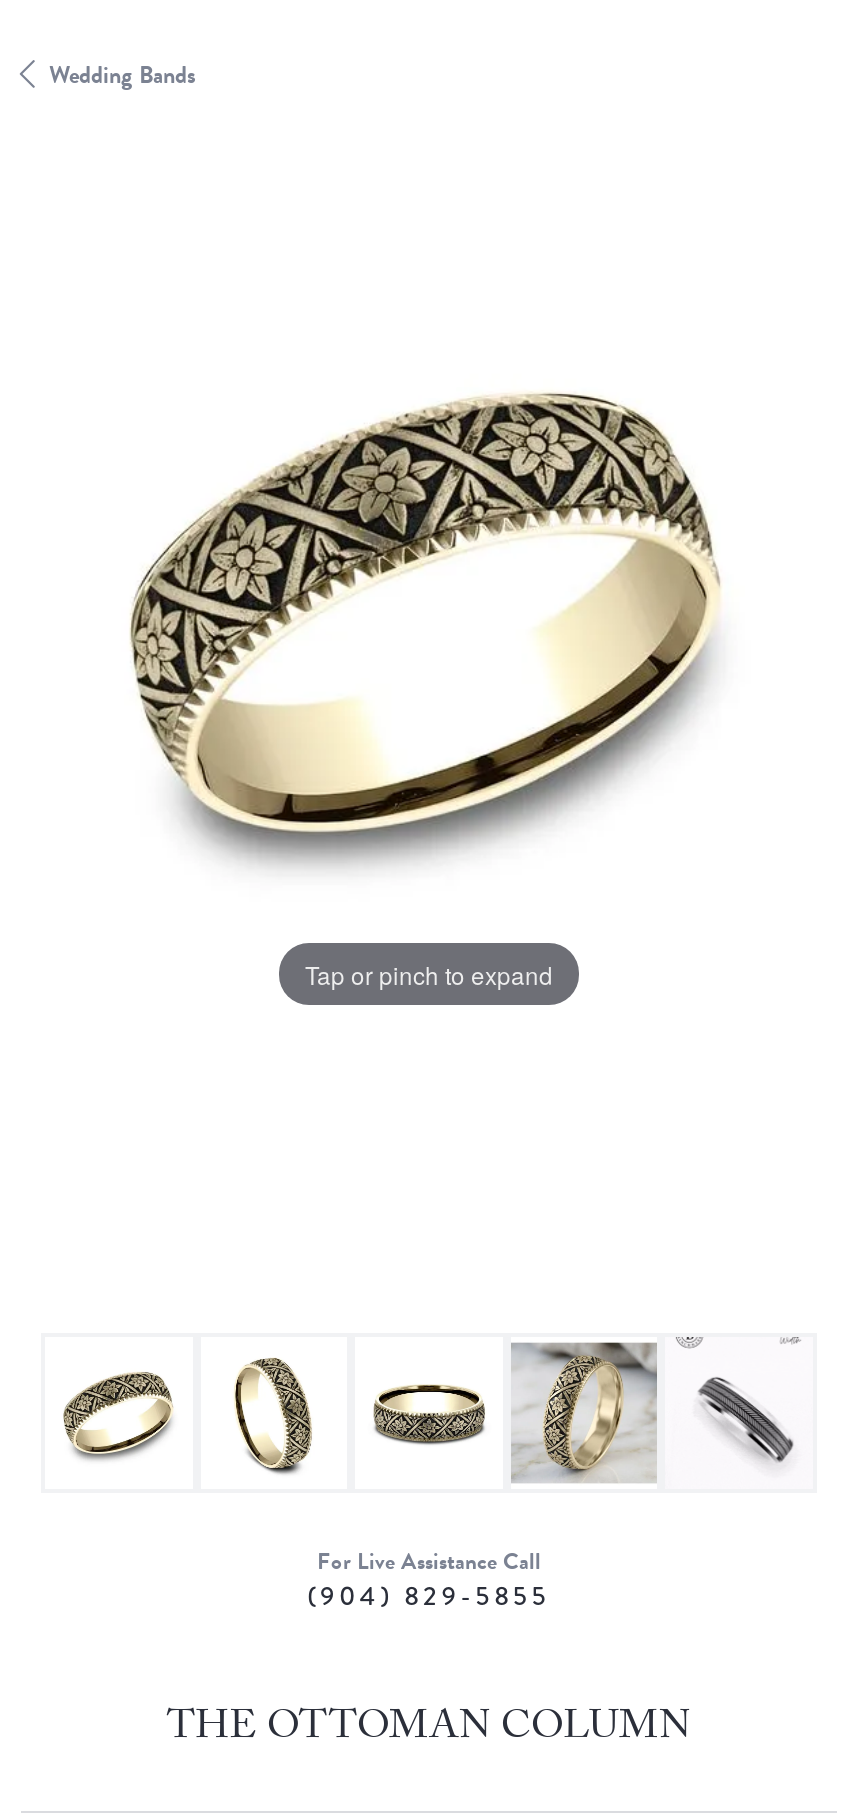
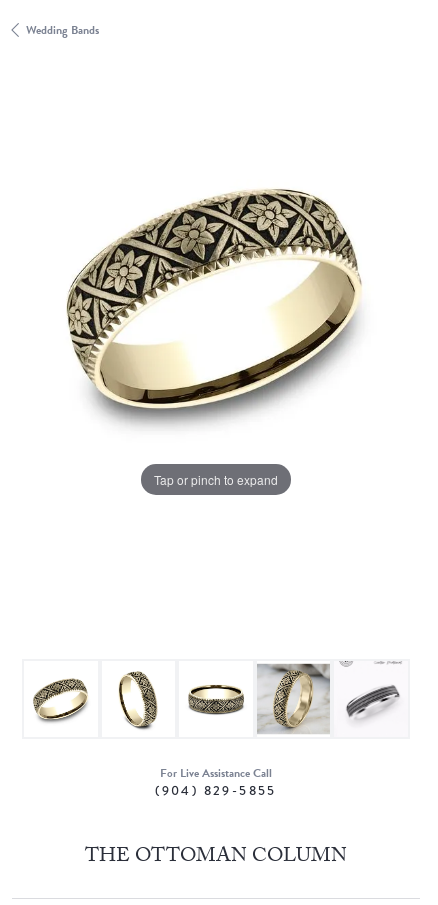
- [image]
+ [image]
